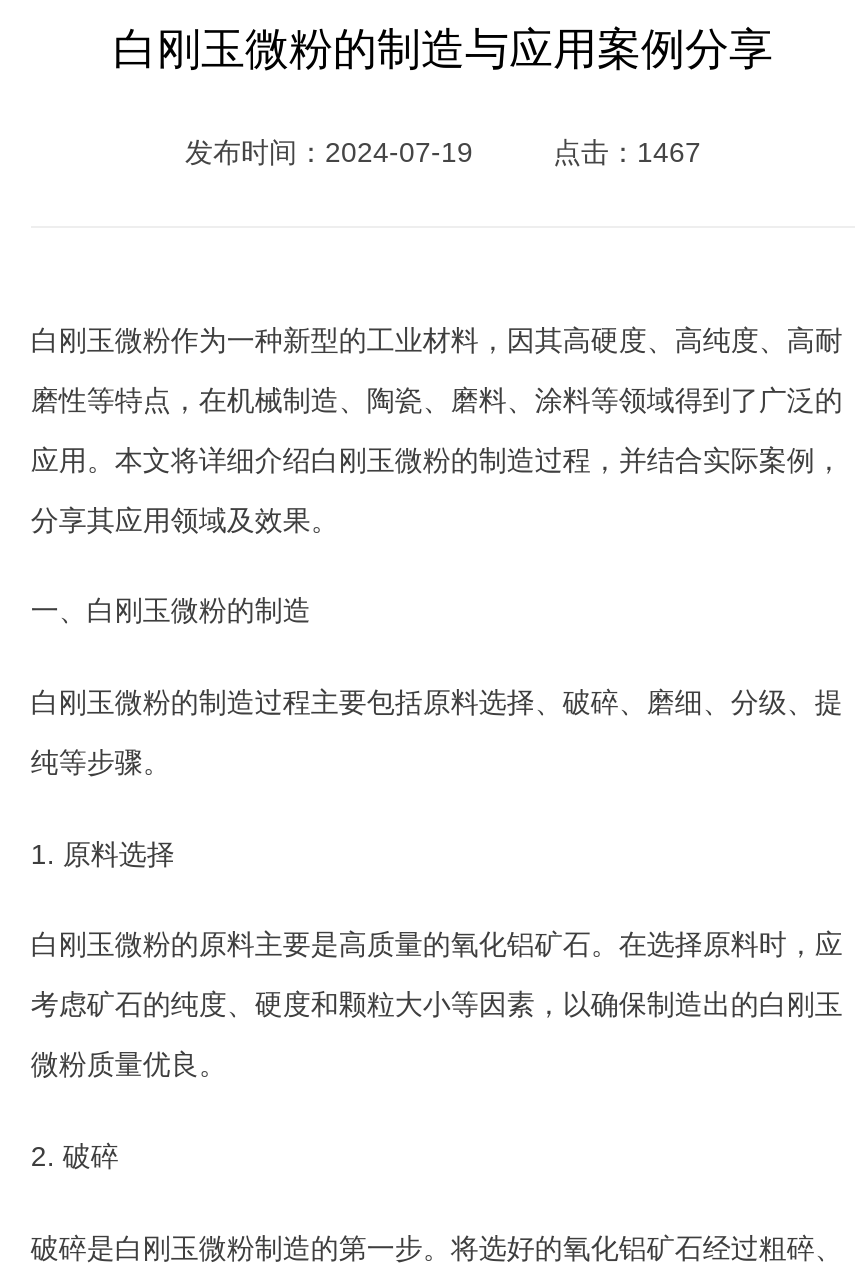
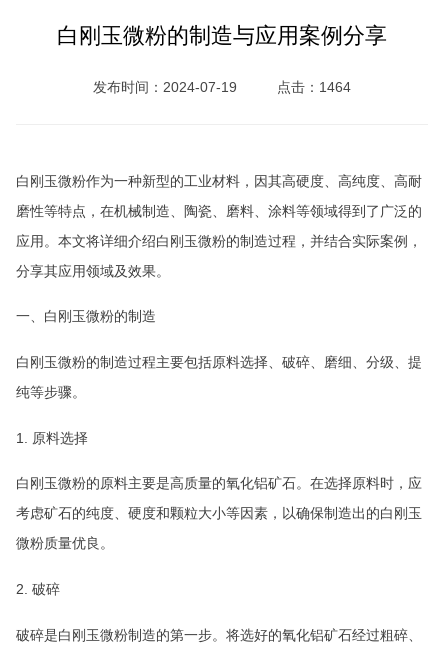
- 点击：1467
+ 点击：1464
